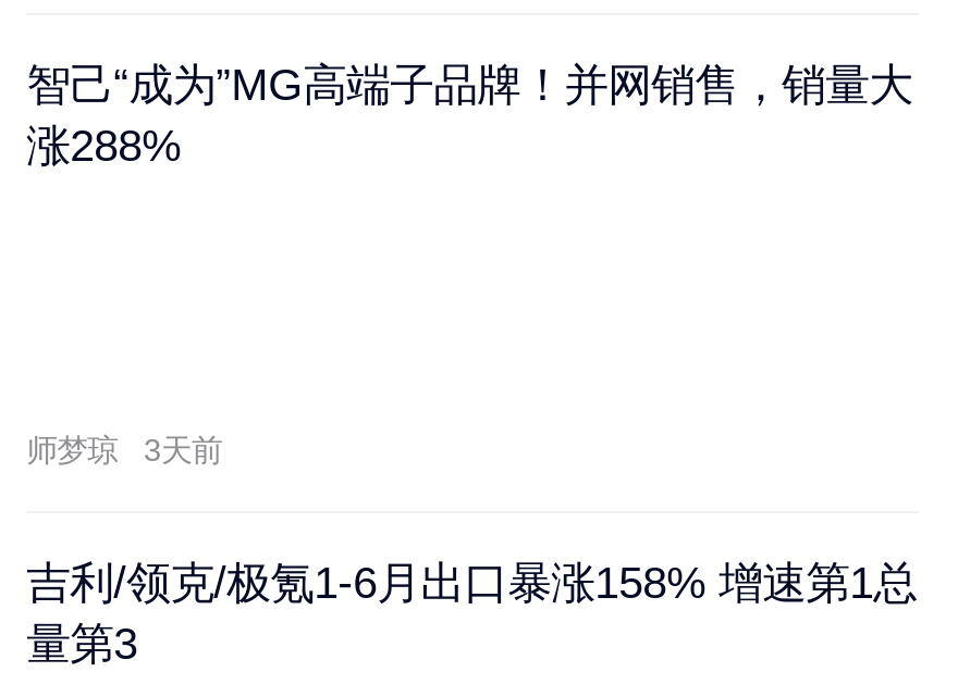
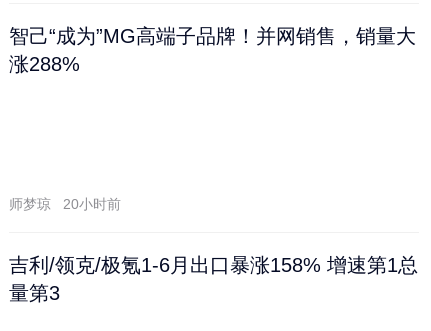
- 师梦琼 3天前
+ 师梦琼 20小时前
